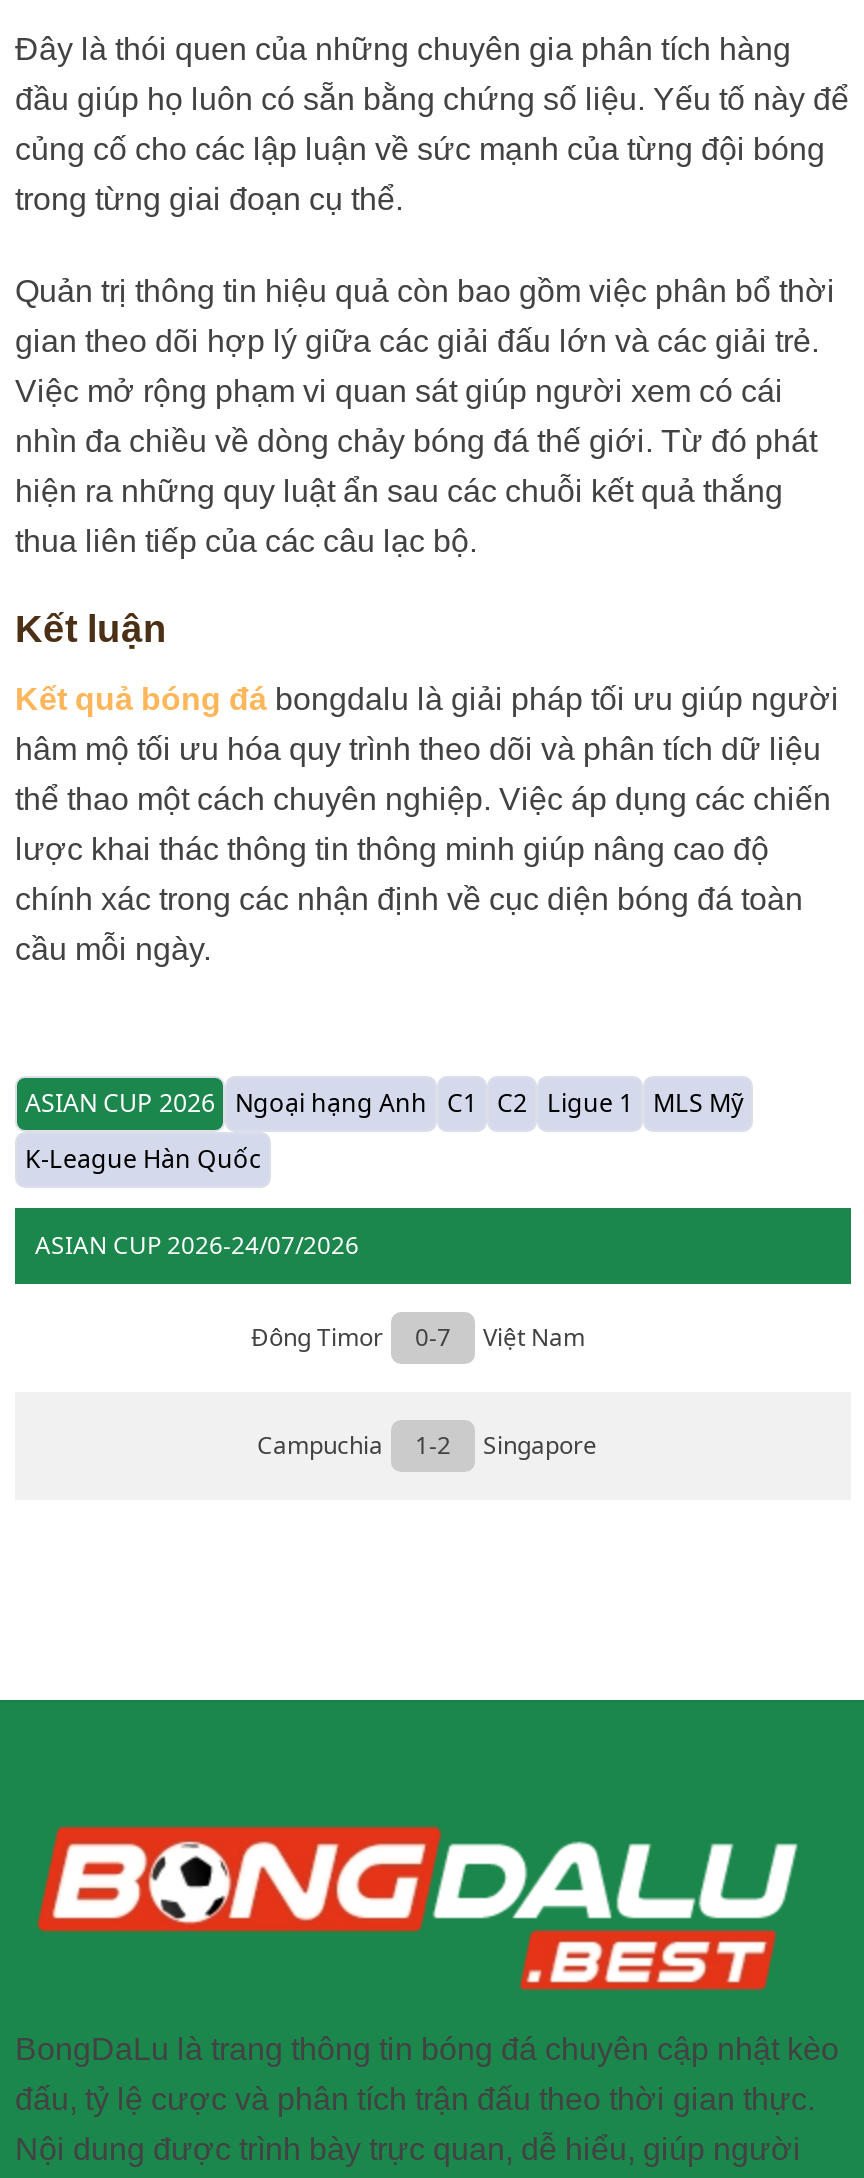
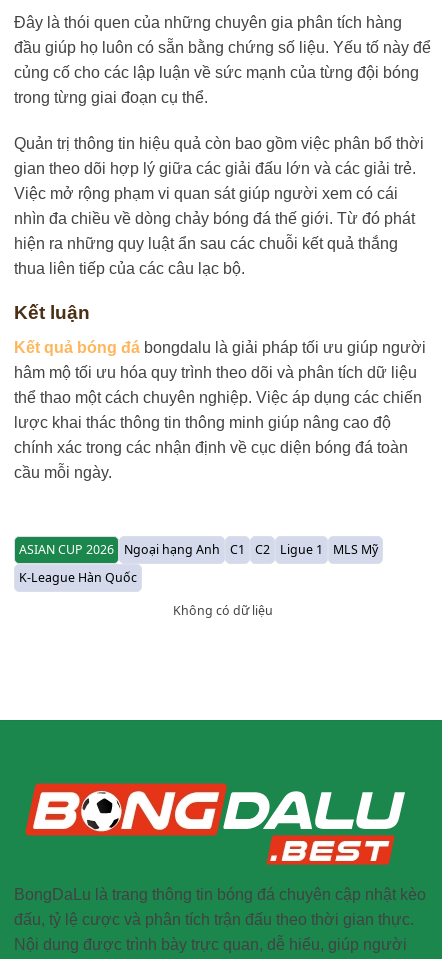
- ASIAN CUP 2026-24/07/2026
- Đông Timor
- 0-7
- Việt Nam
- Campuchia
- 1 - 2
- Singapore
+ Không có dữ liệu
